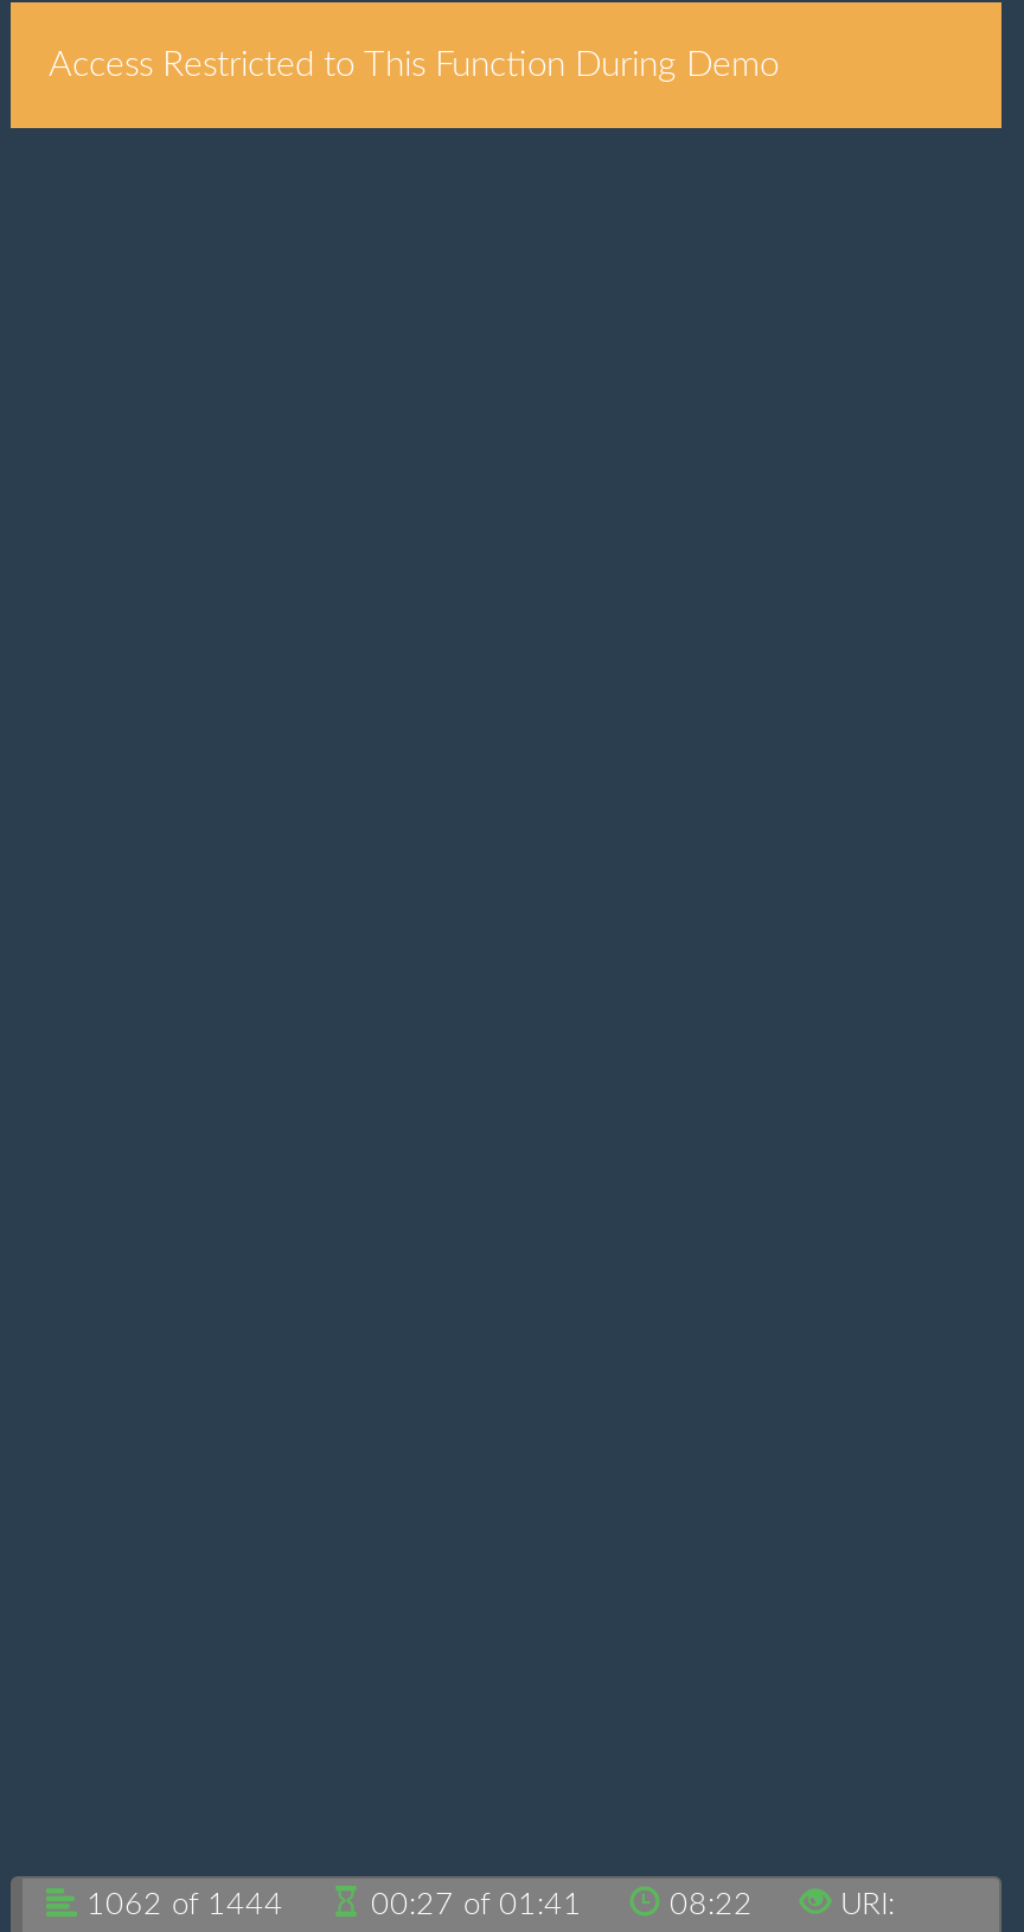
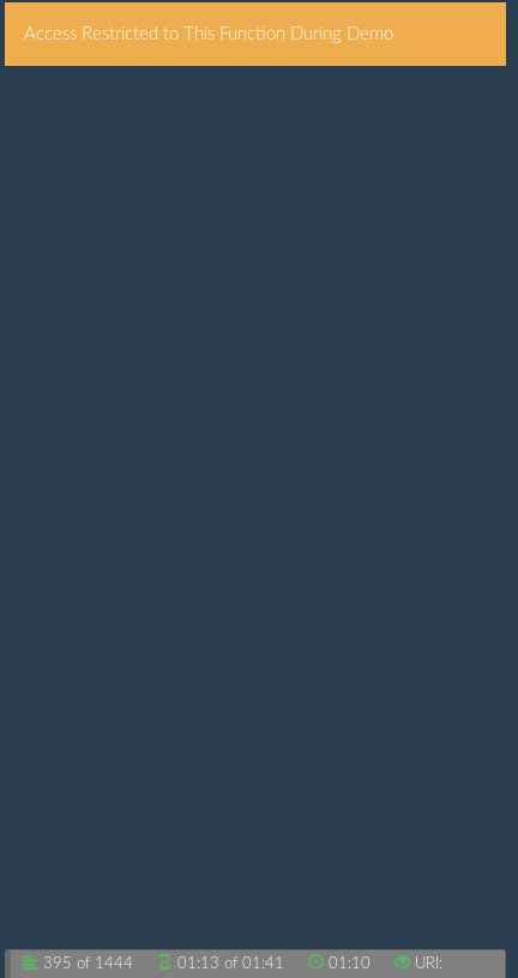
- 1062 of 1444
+ 395 of 1444

- 00:27 of 01:41
+ 01:13 of 01:41

- 08:22
+ 01:10
